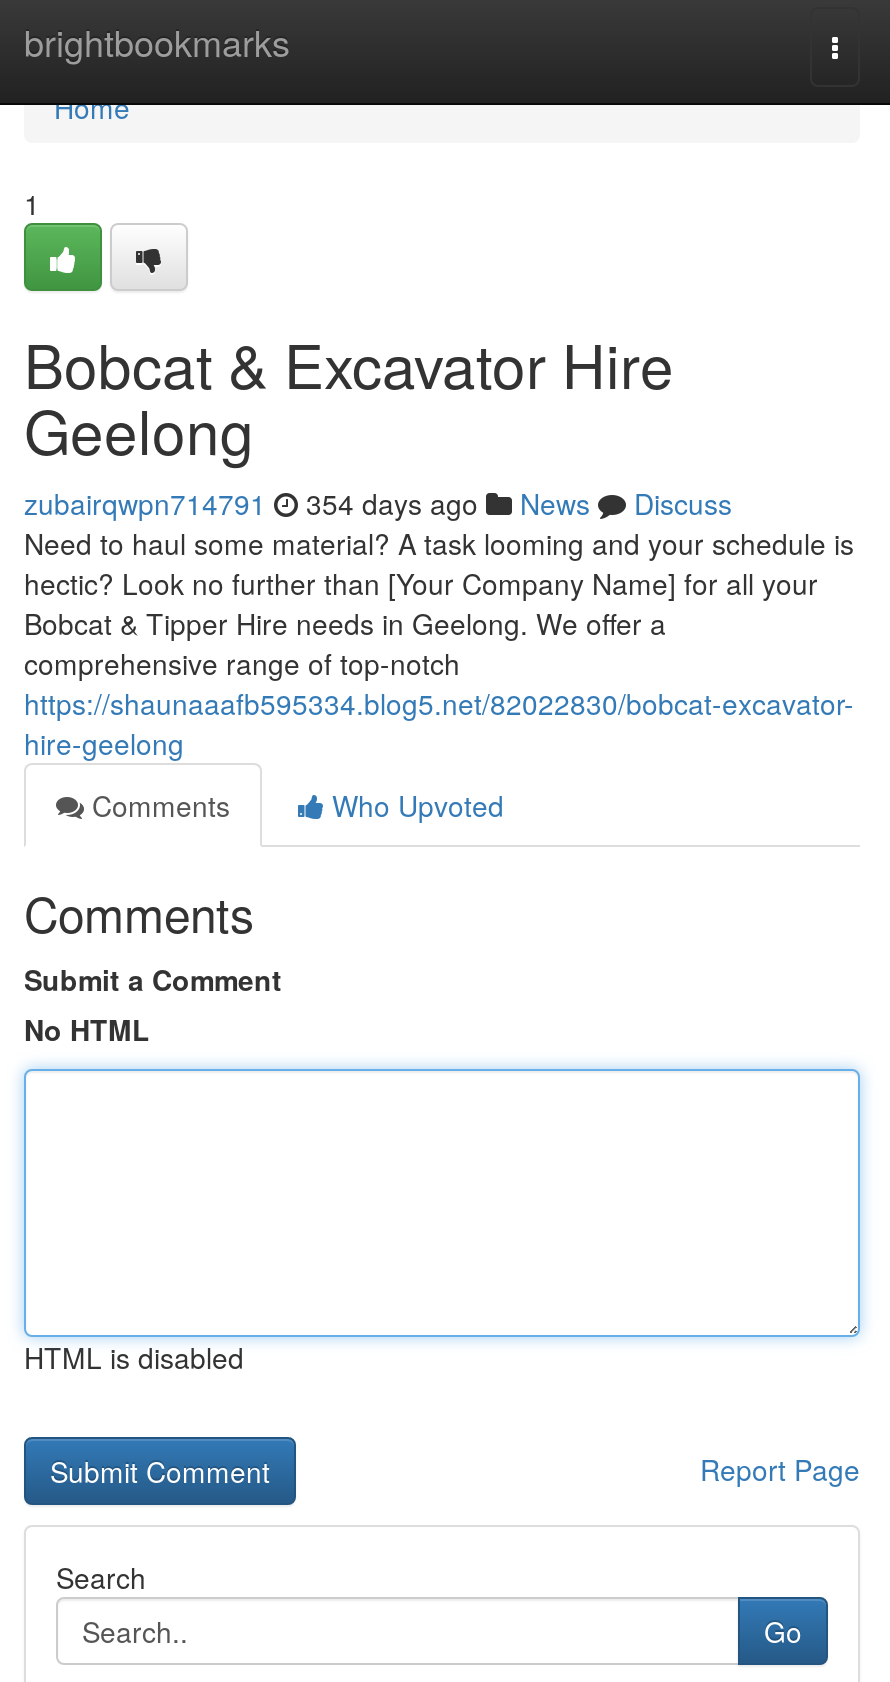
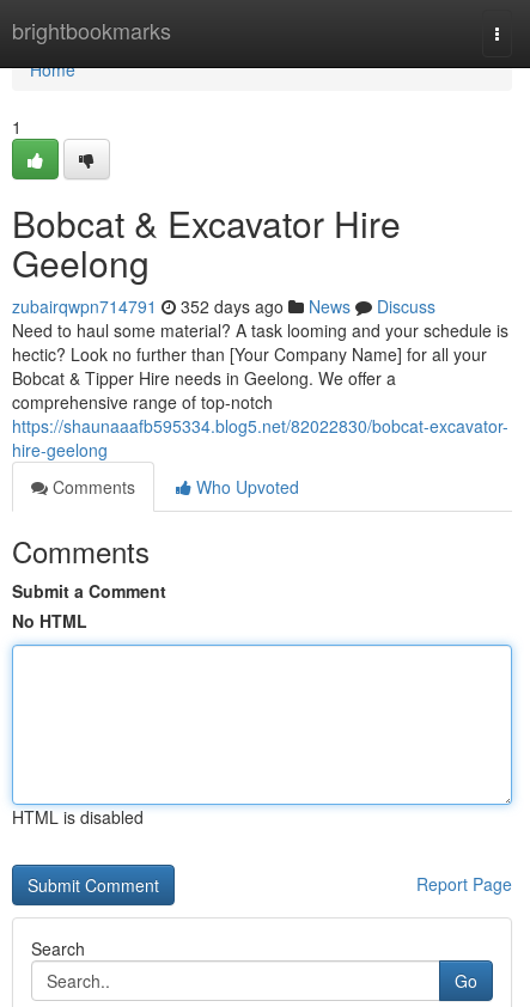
- zubairqwpn714791 354 days ago News Discuss
+ zubairqwpn714791 352 days ago News Discuss
